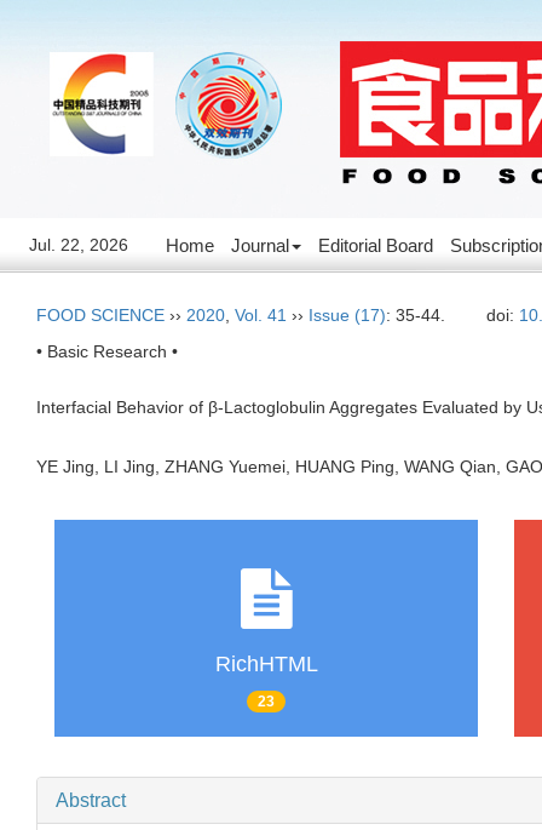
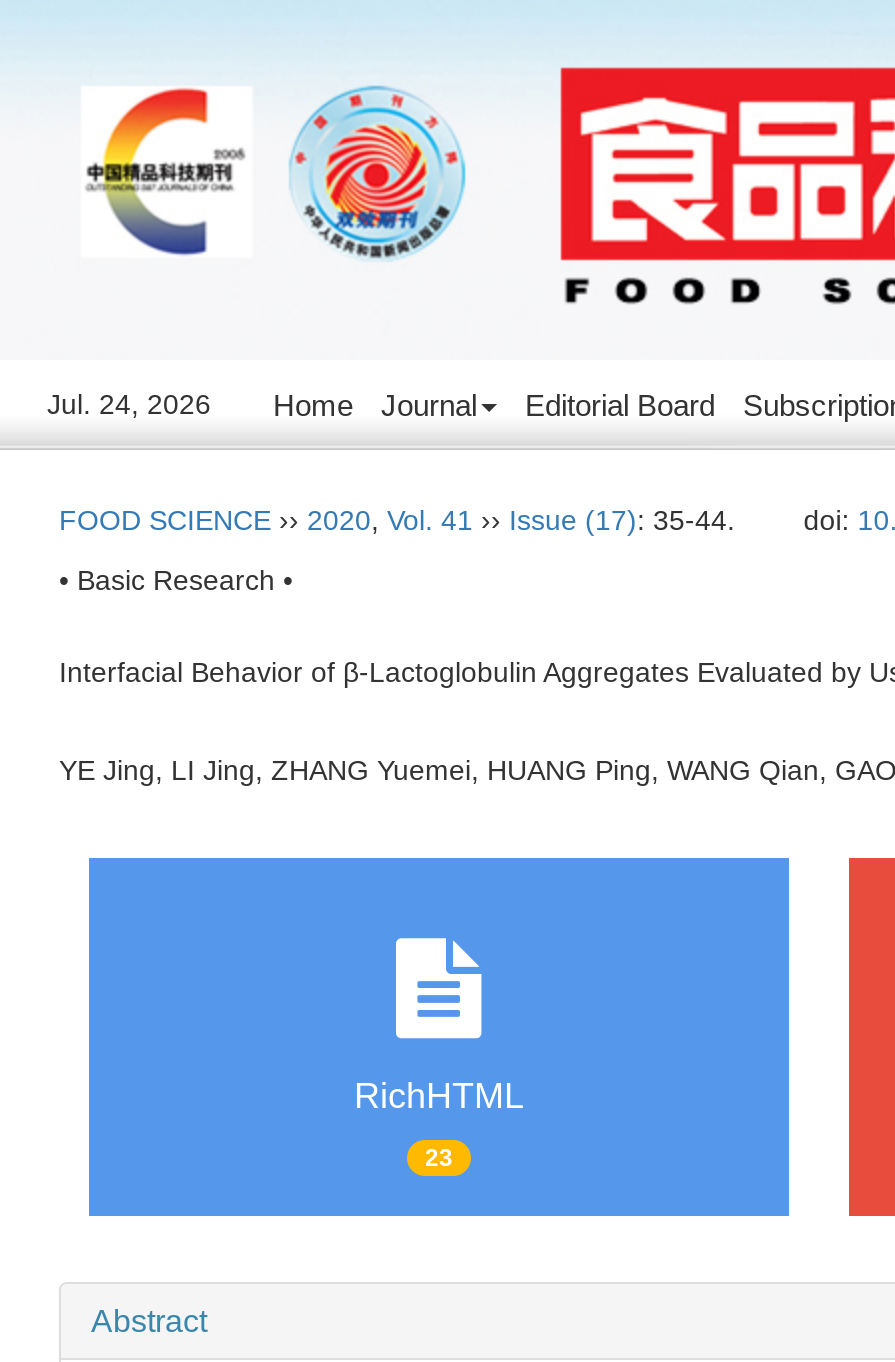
- Jul. 22, 2026
+ Jul. 24, 2026
